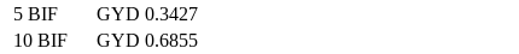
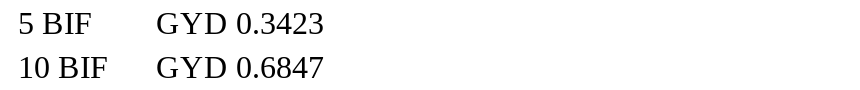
- 5 BIF GYD 0.3427
+ 5 BIF GYD 0.3423

- 10 BIF GYD 0.6855
+ 10 BIF GYD 0.6847
